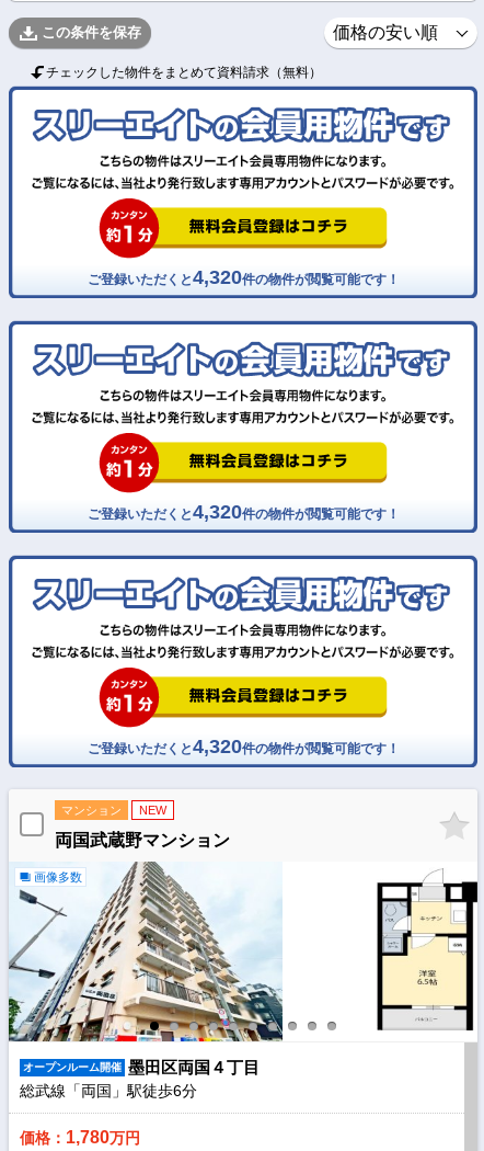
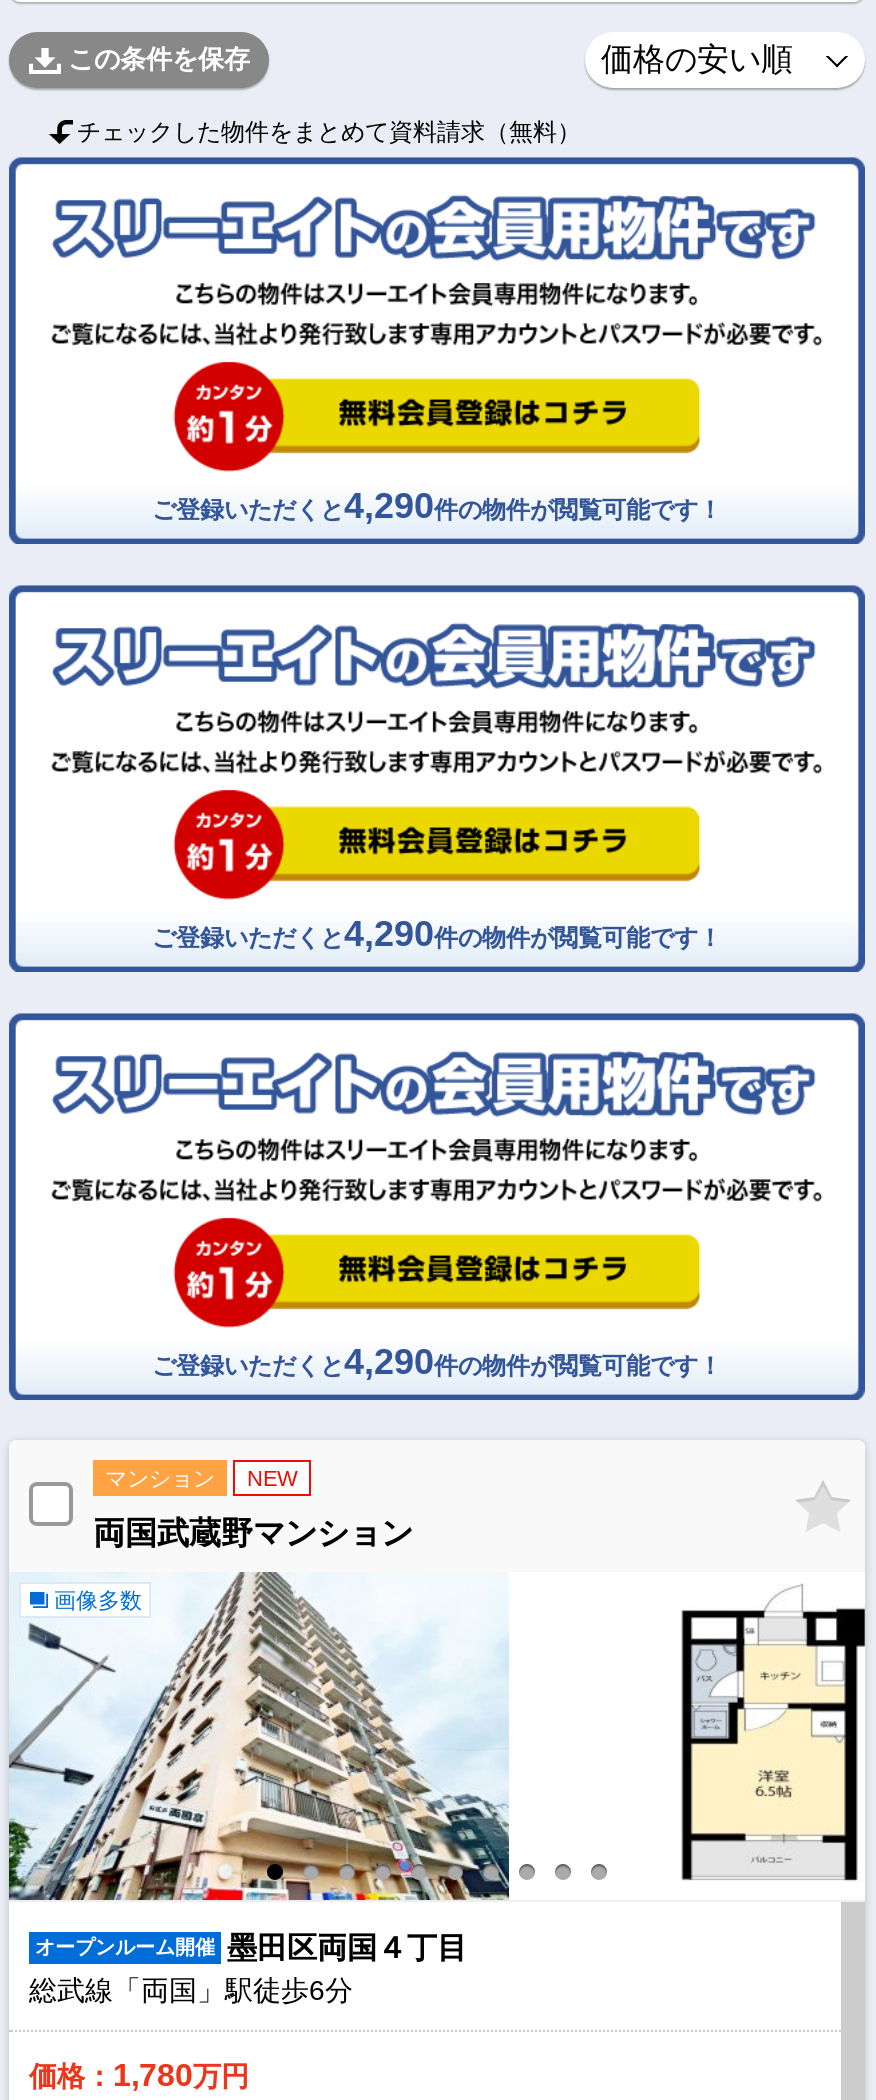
- ご登録いただくと4,320件の物件が閲覧可能です！
+ ご登録いただくと4,290件の物件が閲覧可能です！

- ご登録いただくと4,320件の物件が閲覧可能です！
+ ご登録いただくと4,290件の物件が閲覧可能です！

- ご登録いただくと4,320件の物件が閲覧可能です！
+ ご登録いただくと4,290件の物件が閲覧可能です！
